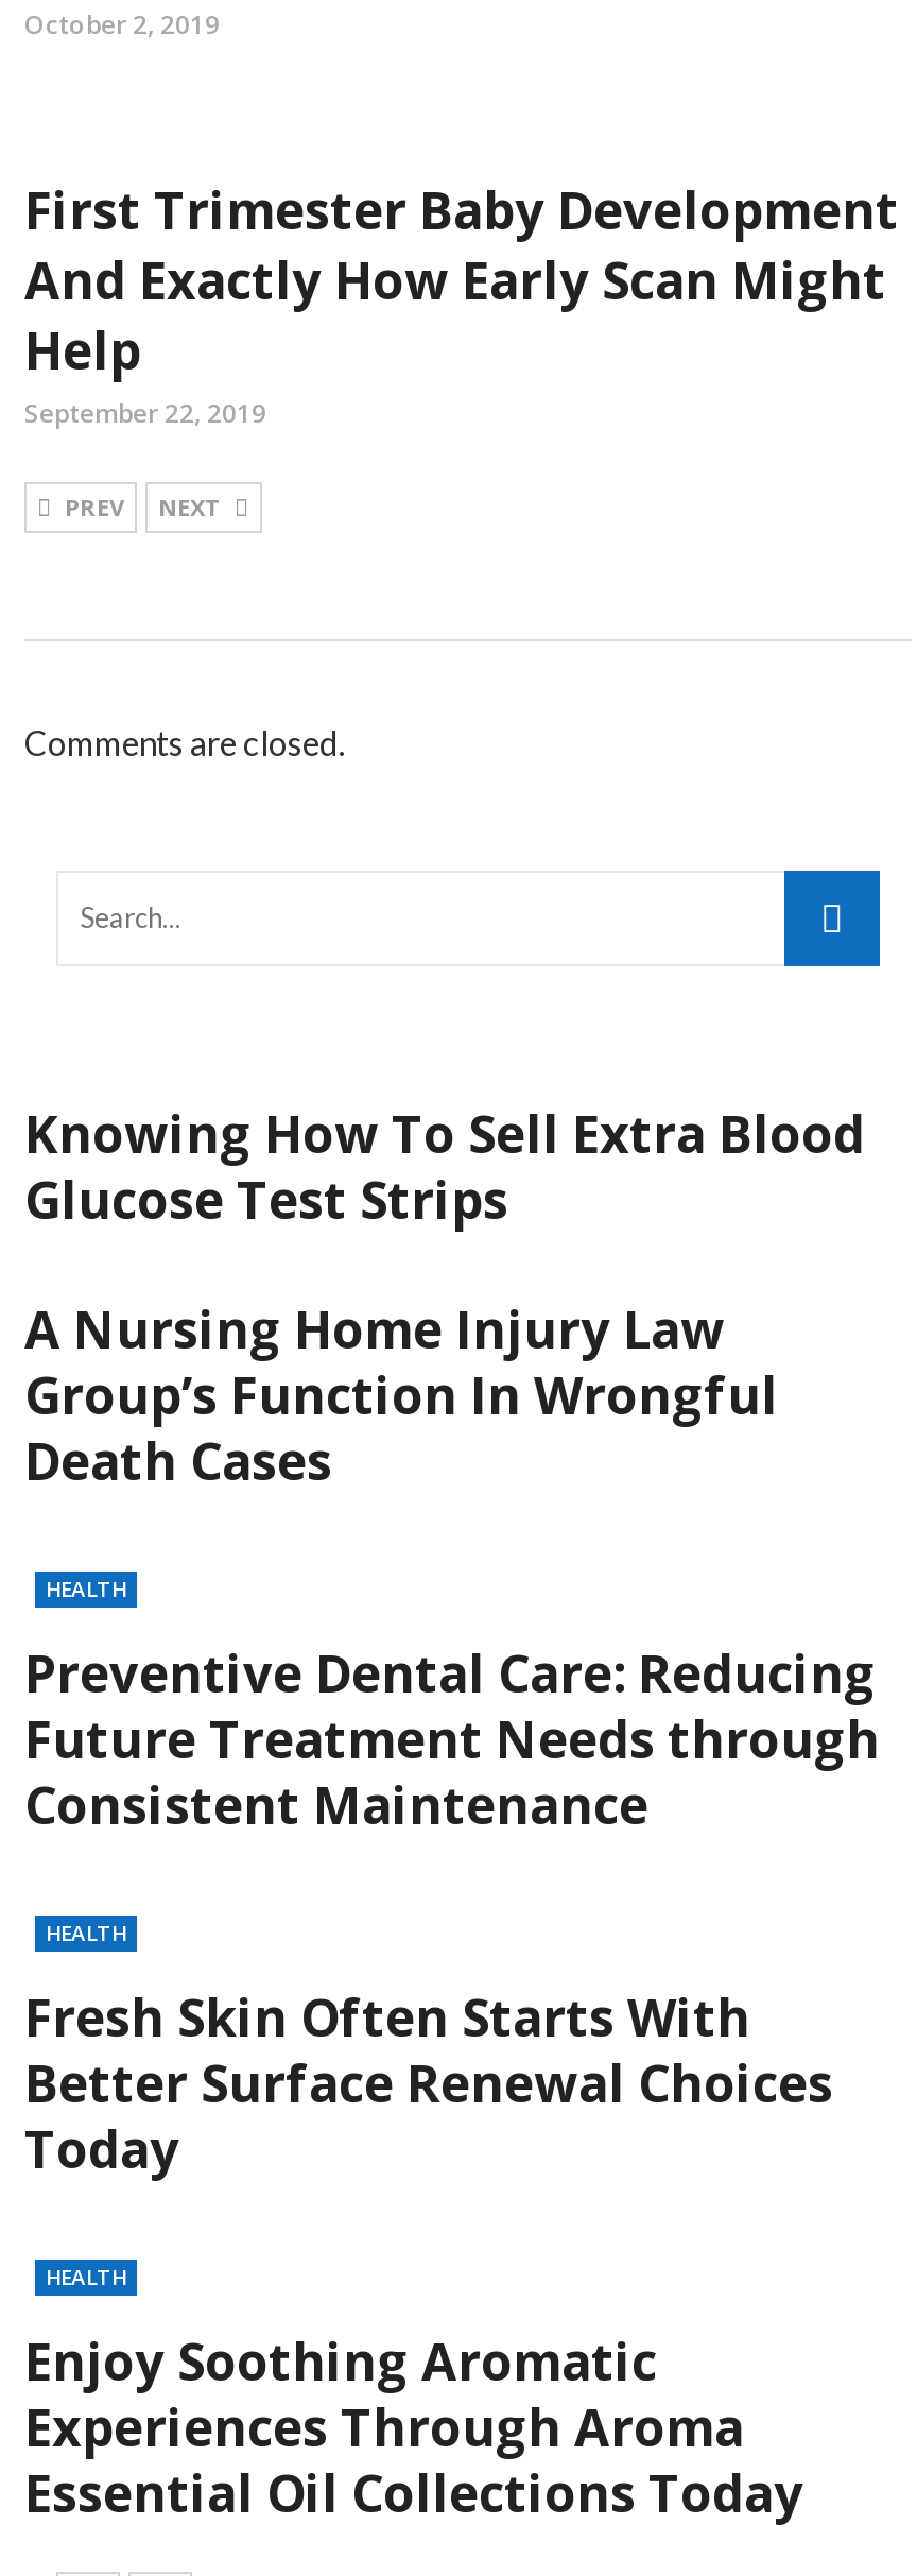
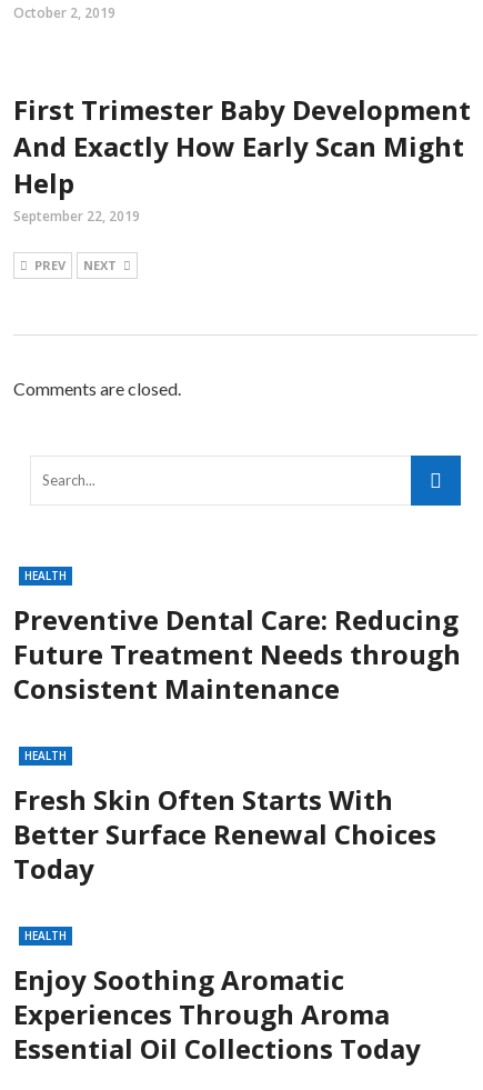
- Knowing How To Sell Extra Blood
- Glucose Test Strips
- A Nursing Home Injury Law
- Group’s Function In Wrongful
- Death Cases
